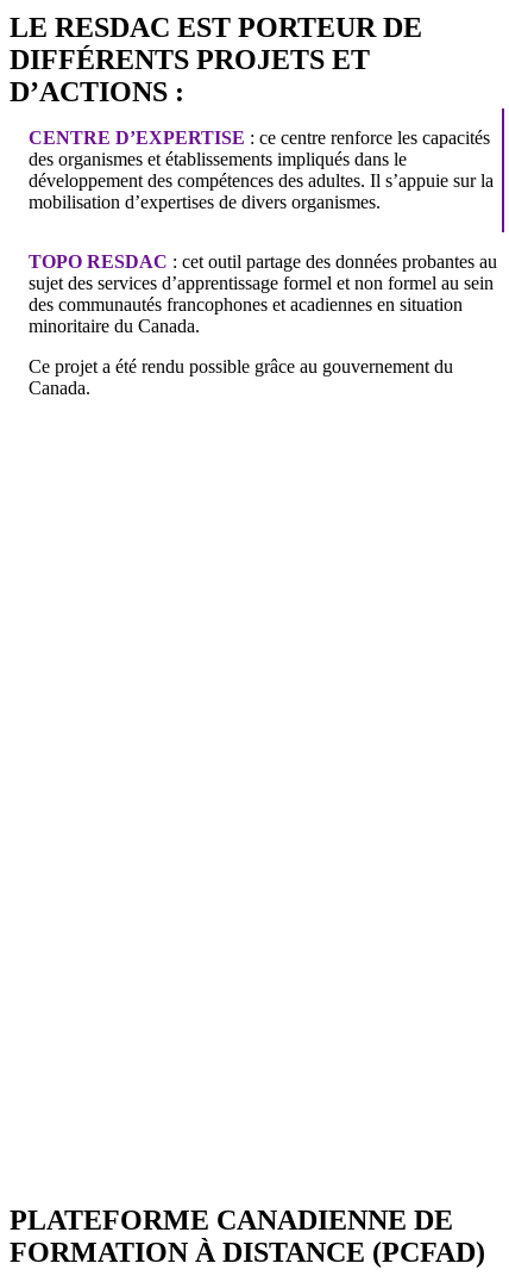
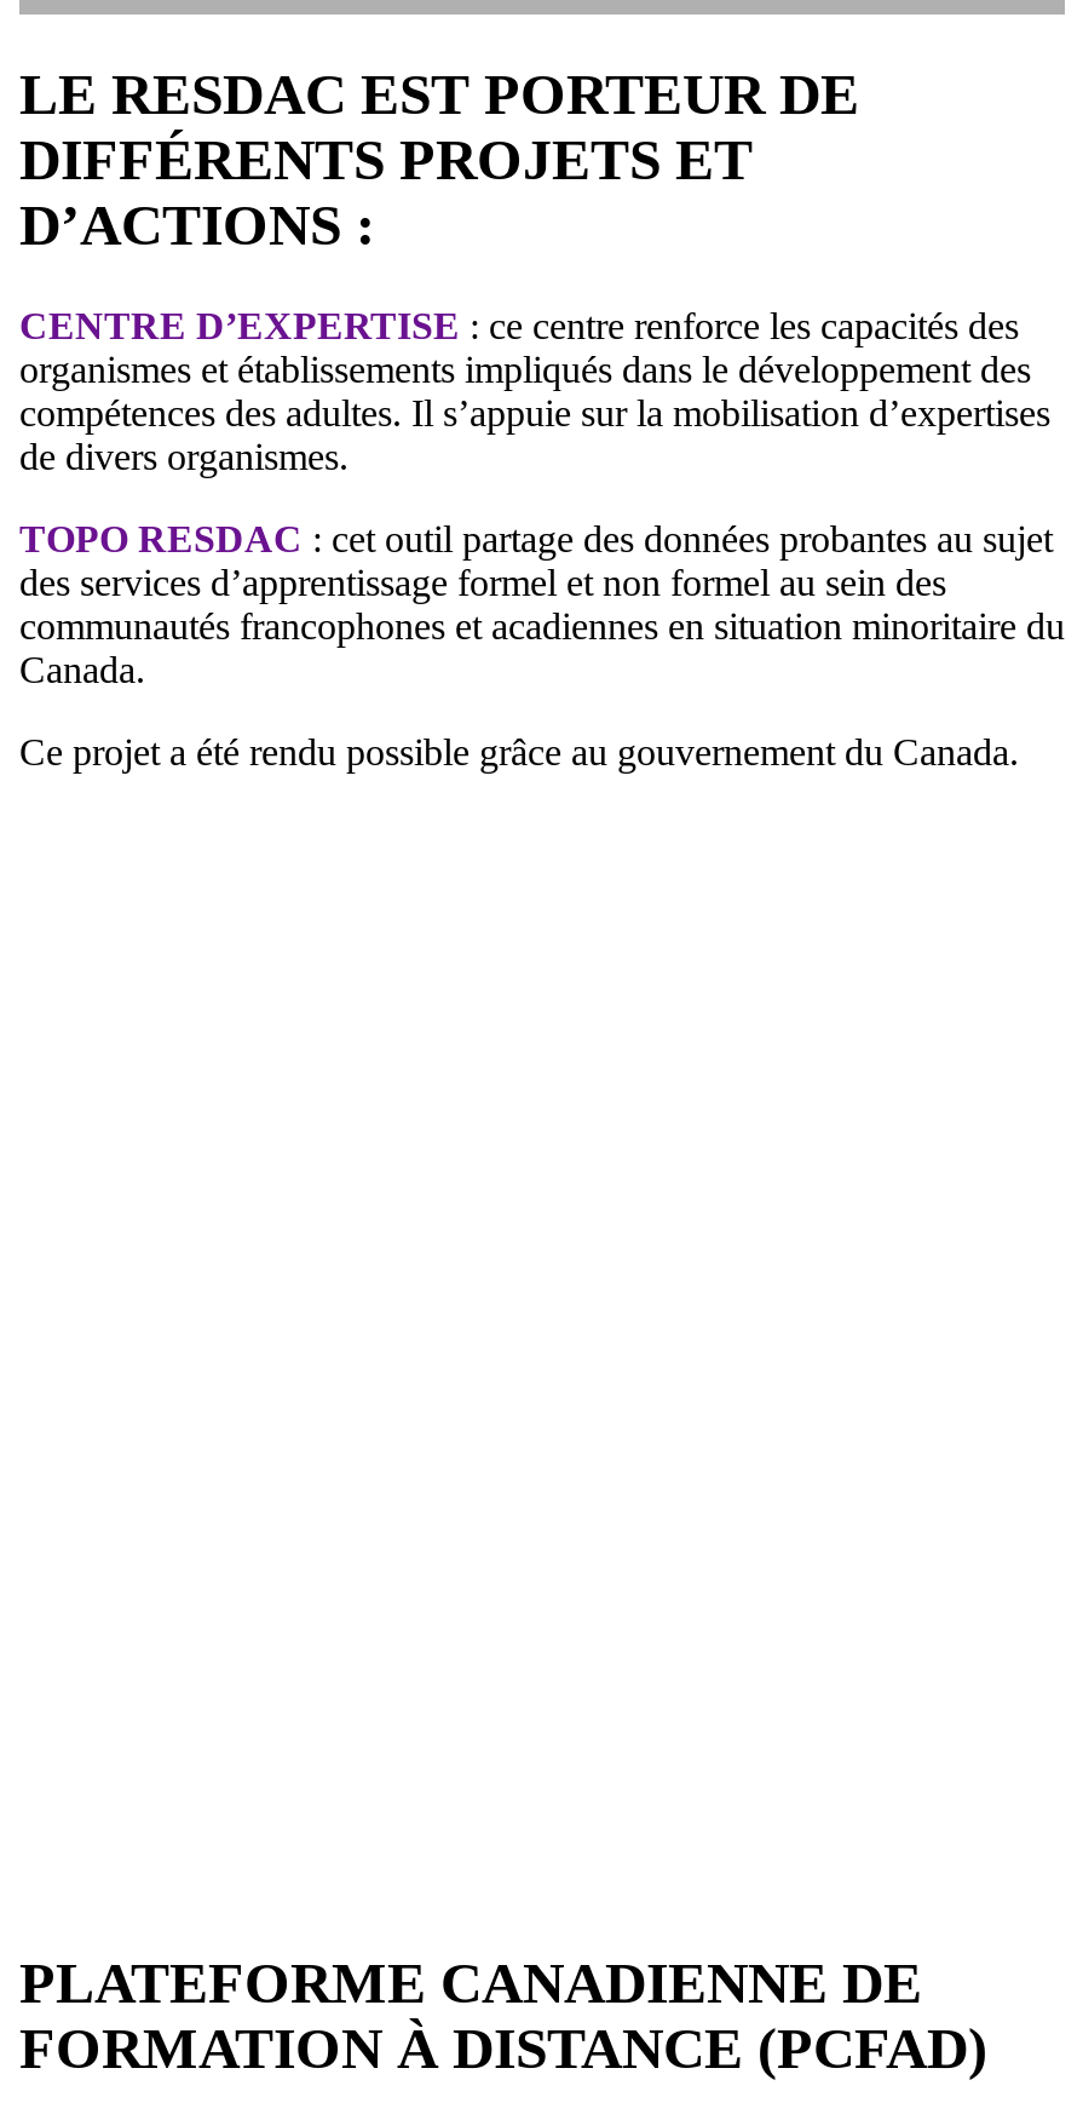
- CENTRE D’EXPERTISE: ce centre renforce les capacités
- des organismes et établissements impliqués dans le
- développement des compétences des adultes. Il s’appuie sur la
- mobilisation d’expertises de divers organismes.
- TOPO RESDAC: cet outil partage des données probantes au
- sujet des services d’apprentissage formel et non formel au sein
- des communautés francophones et acadiennes en situation
- minoritaire du Canada.
- Ce projet a été rendu possible grâce au gouvernement du
+ CENTRE D’EXPERTISE: ce centre renforce les capacités des
+ organismes et établissements impliqués dans le développement des
+ compétences des adultes. Il s’appuie sur la mobilisation d’expertises
+ de divers organismes.
+ TOPO RESDAC: cet outil partage des données probantes au sujet
+ des services d’apprentissage formel et non formel au sein des
+ communautés francophones et acadiennes en situation minoritaire du

+ Ce projet a été rendu possible grâce au gouvernement du Canada.
